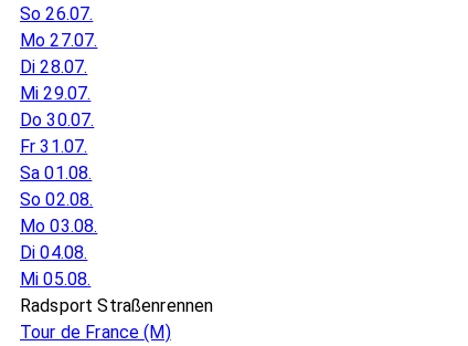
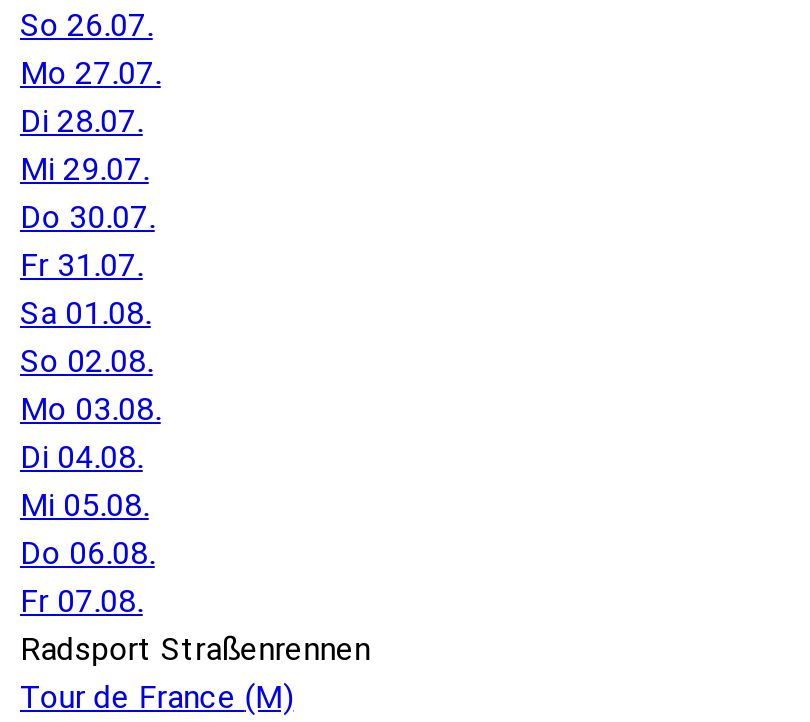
+ Do 06.08.
+ Fr 07.08.
